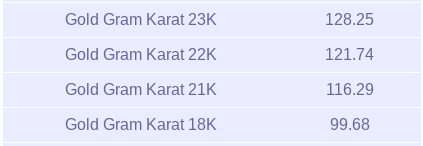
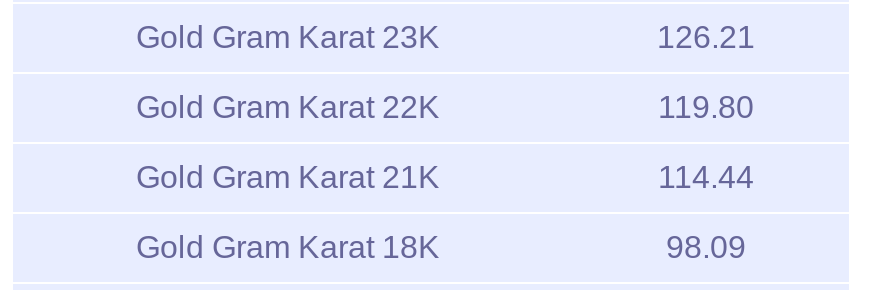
- 128.25
+ 126.21

- 121.74
+ 119.80

- 116.29
+ 114.44

- 99.68
+ 98.09
